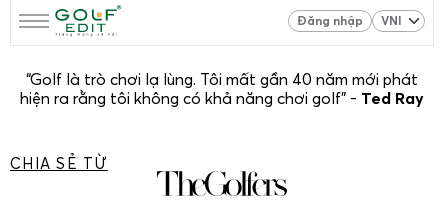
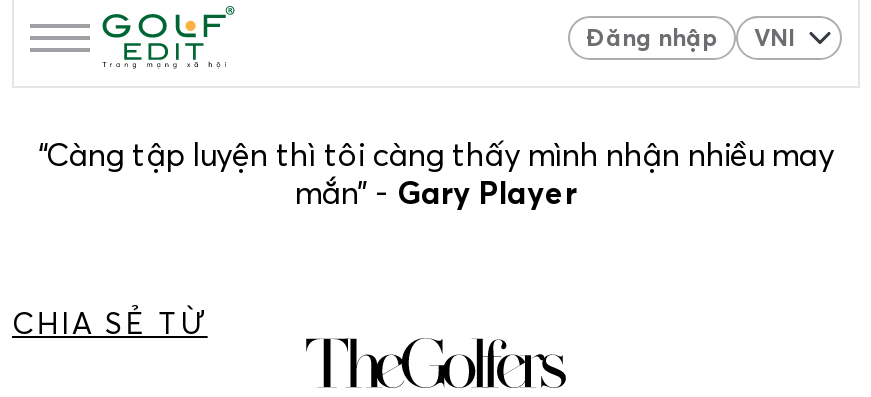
- “Golf là trò chơi lạ lùng. Tôi mất gần 40 năm mới phát
- hiện ra rằng tôi không có khả năng chơi golf” - Ted Ray
+ “Càng tập luyện thì tôi càng thấy mình nhận nhiều may
+ mắn” - Gary Player
